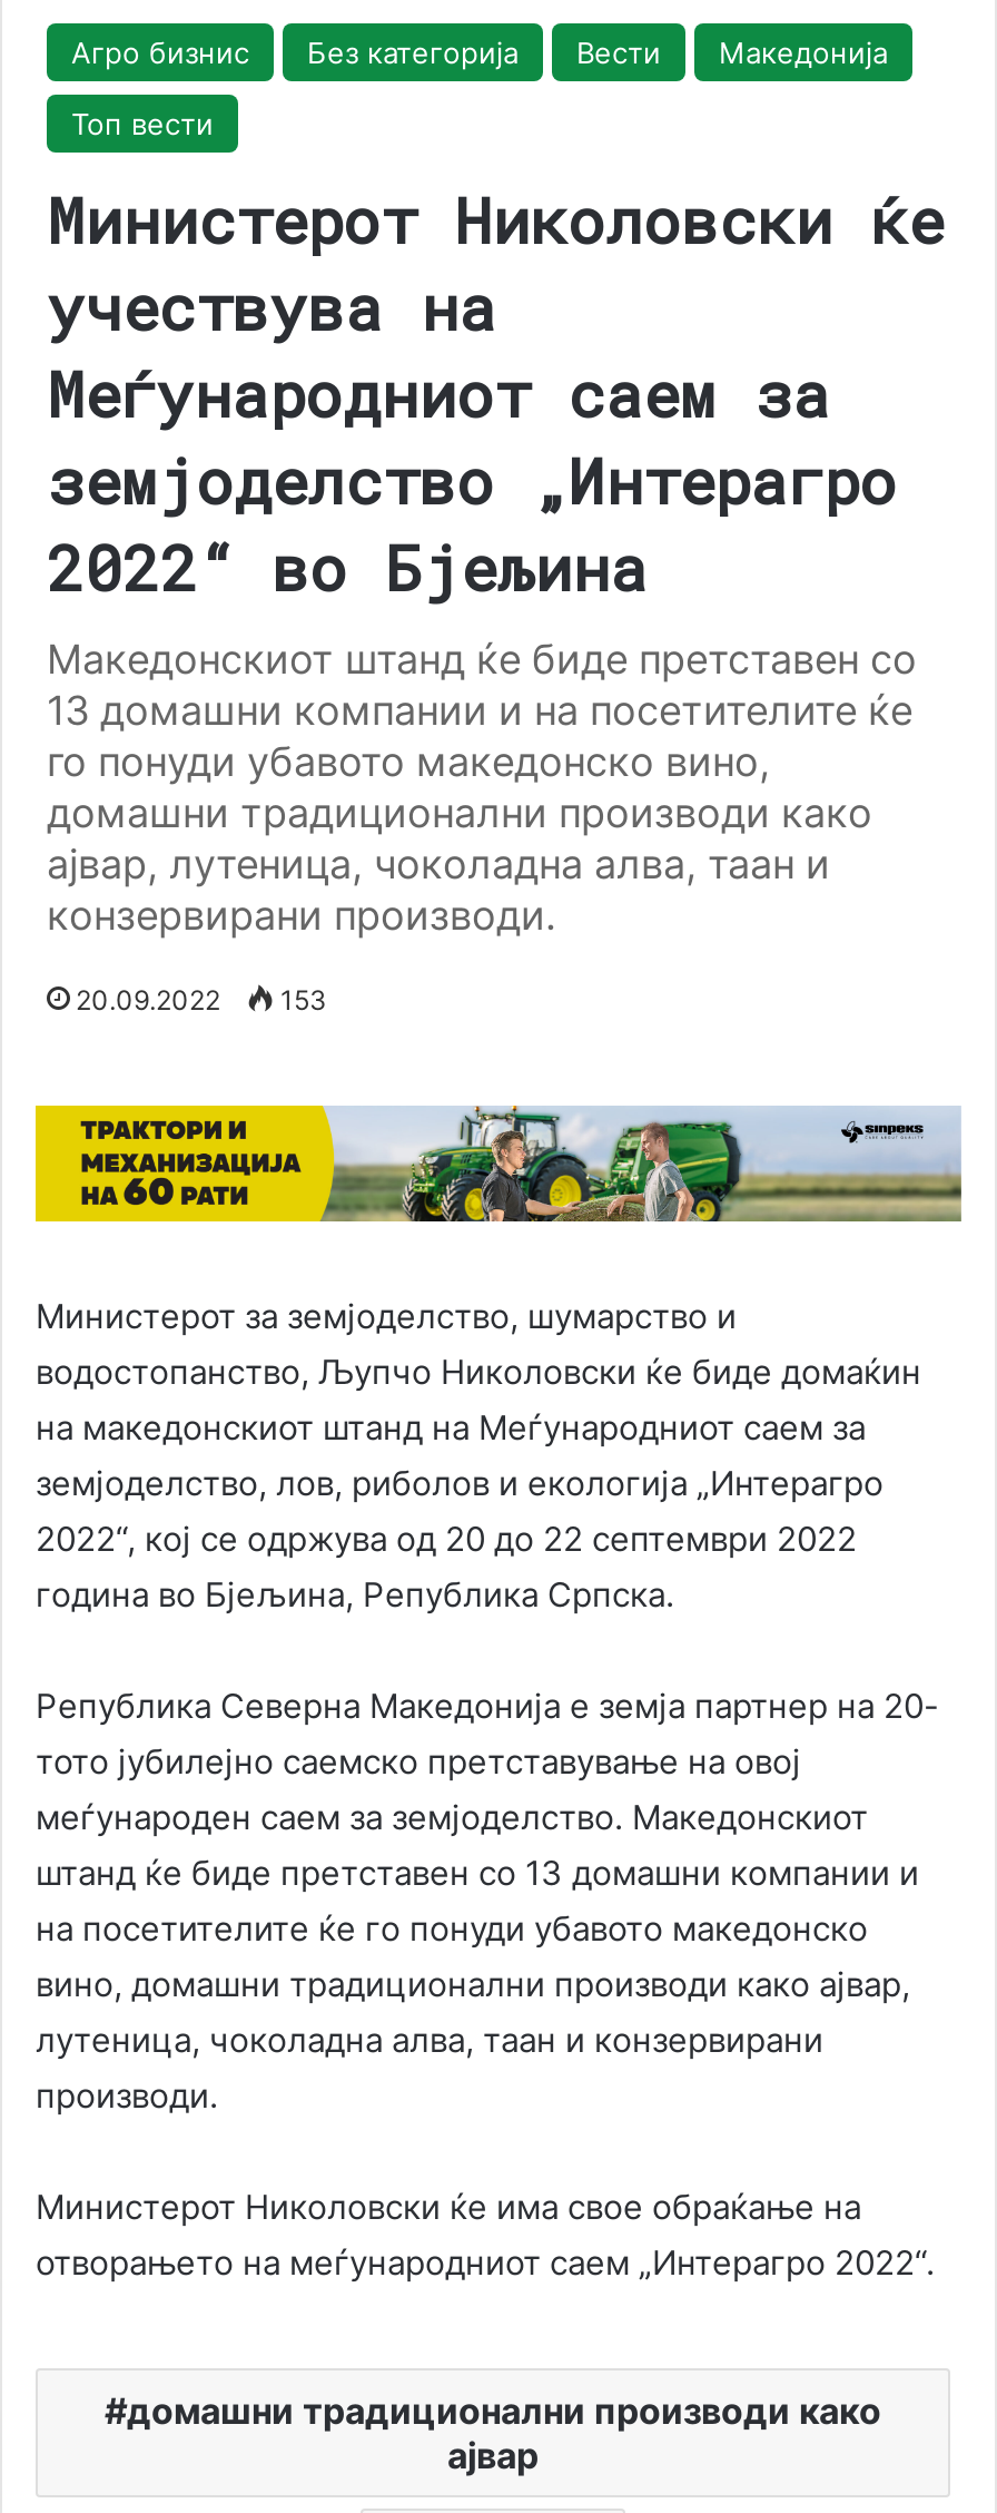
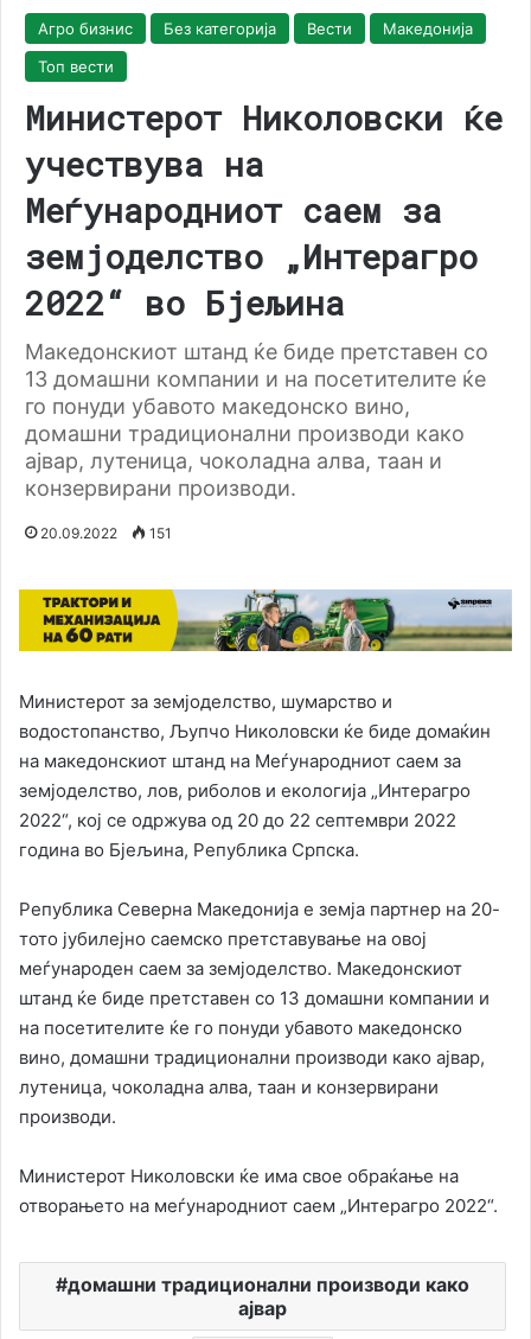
- 20.09.2022 153
+ 20.09.2022 151
